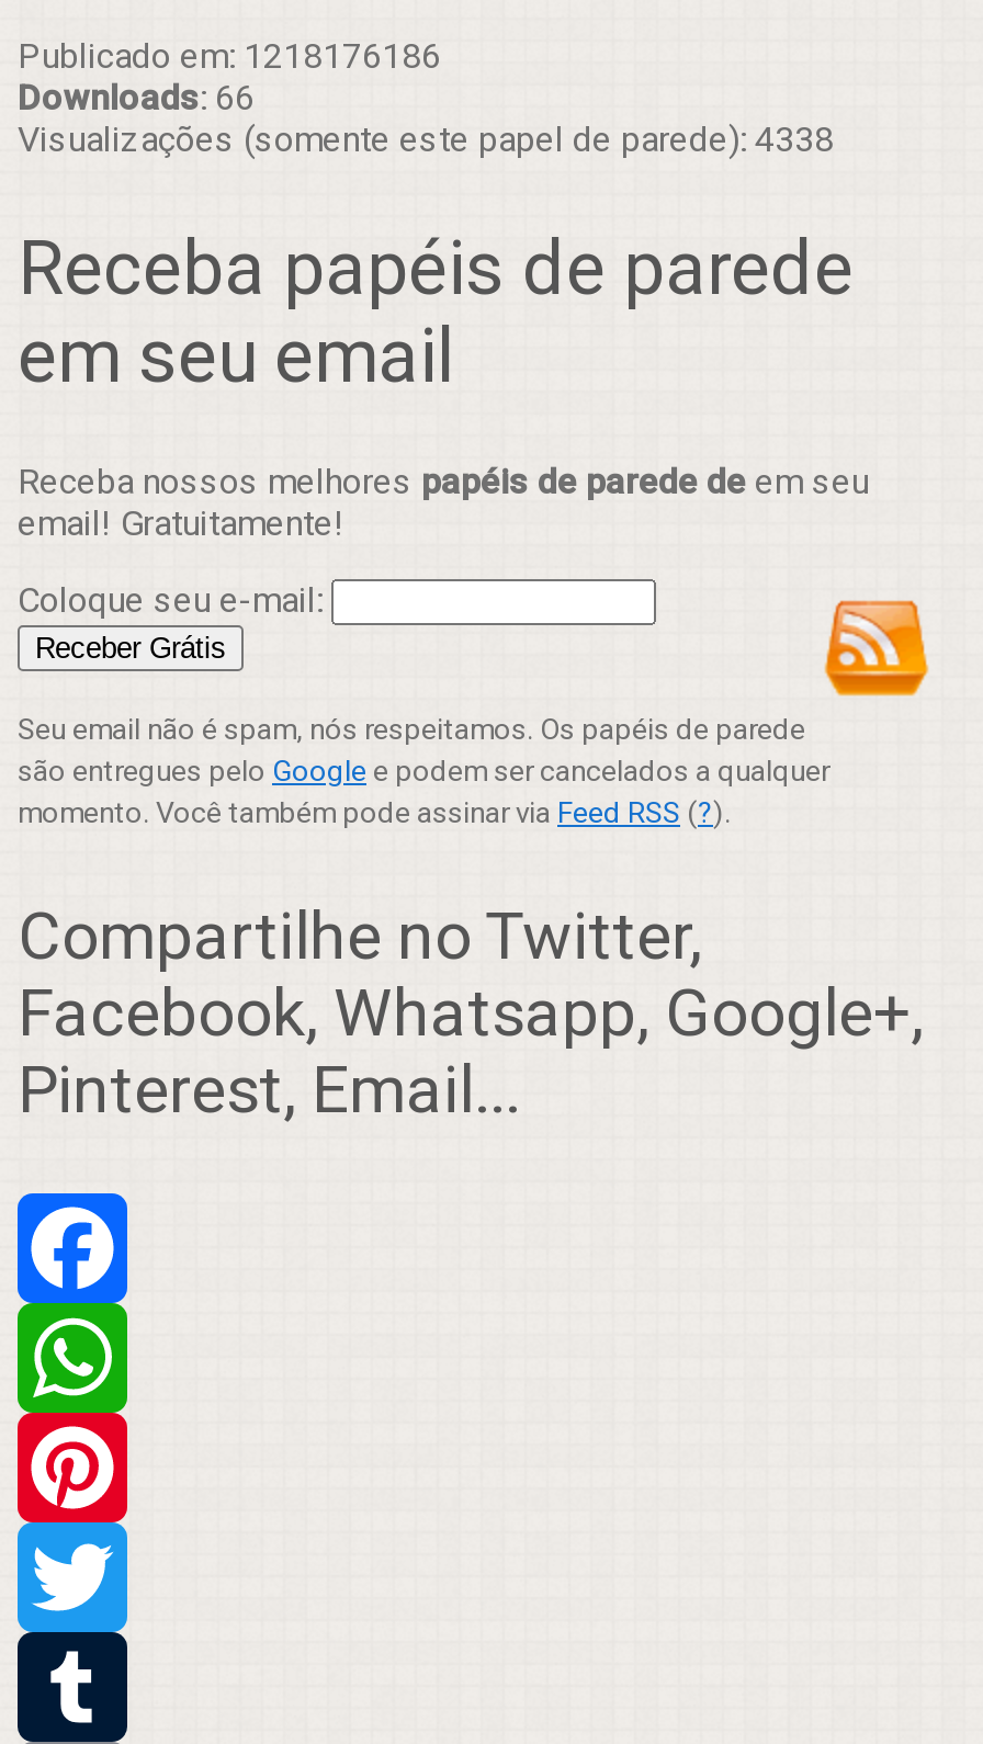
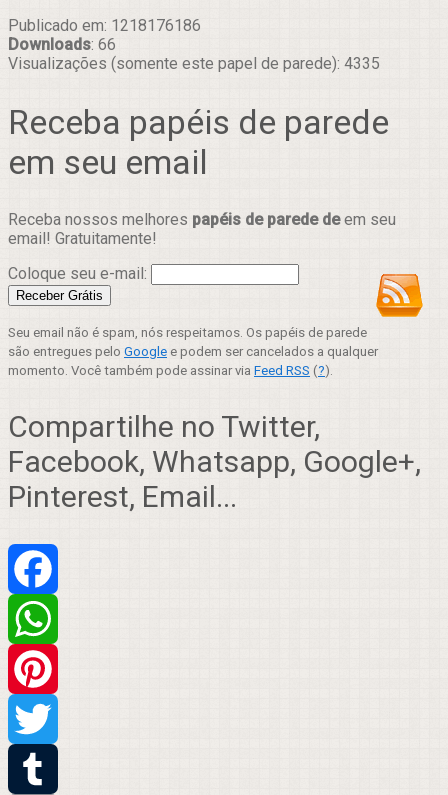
- Visualizações (somente este papel de parede): 4338
+ Visualizações (somente este papel de parede): 4335
